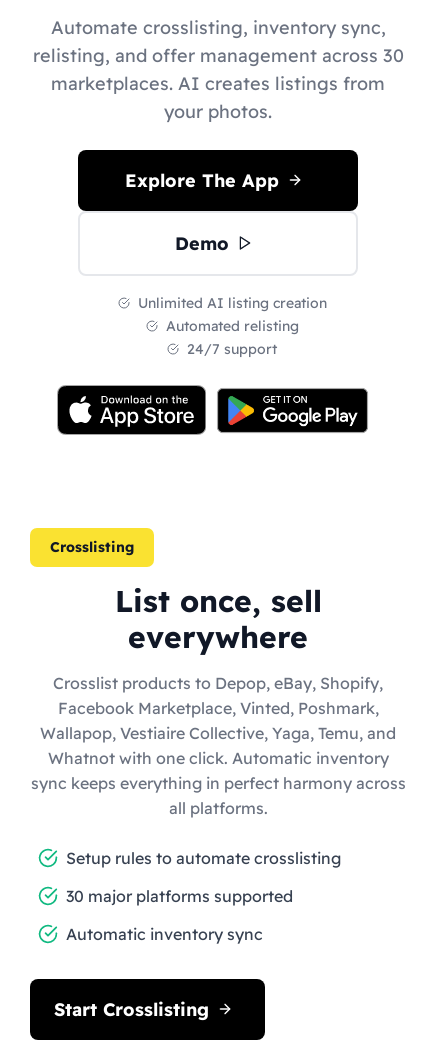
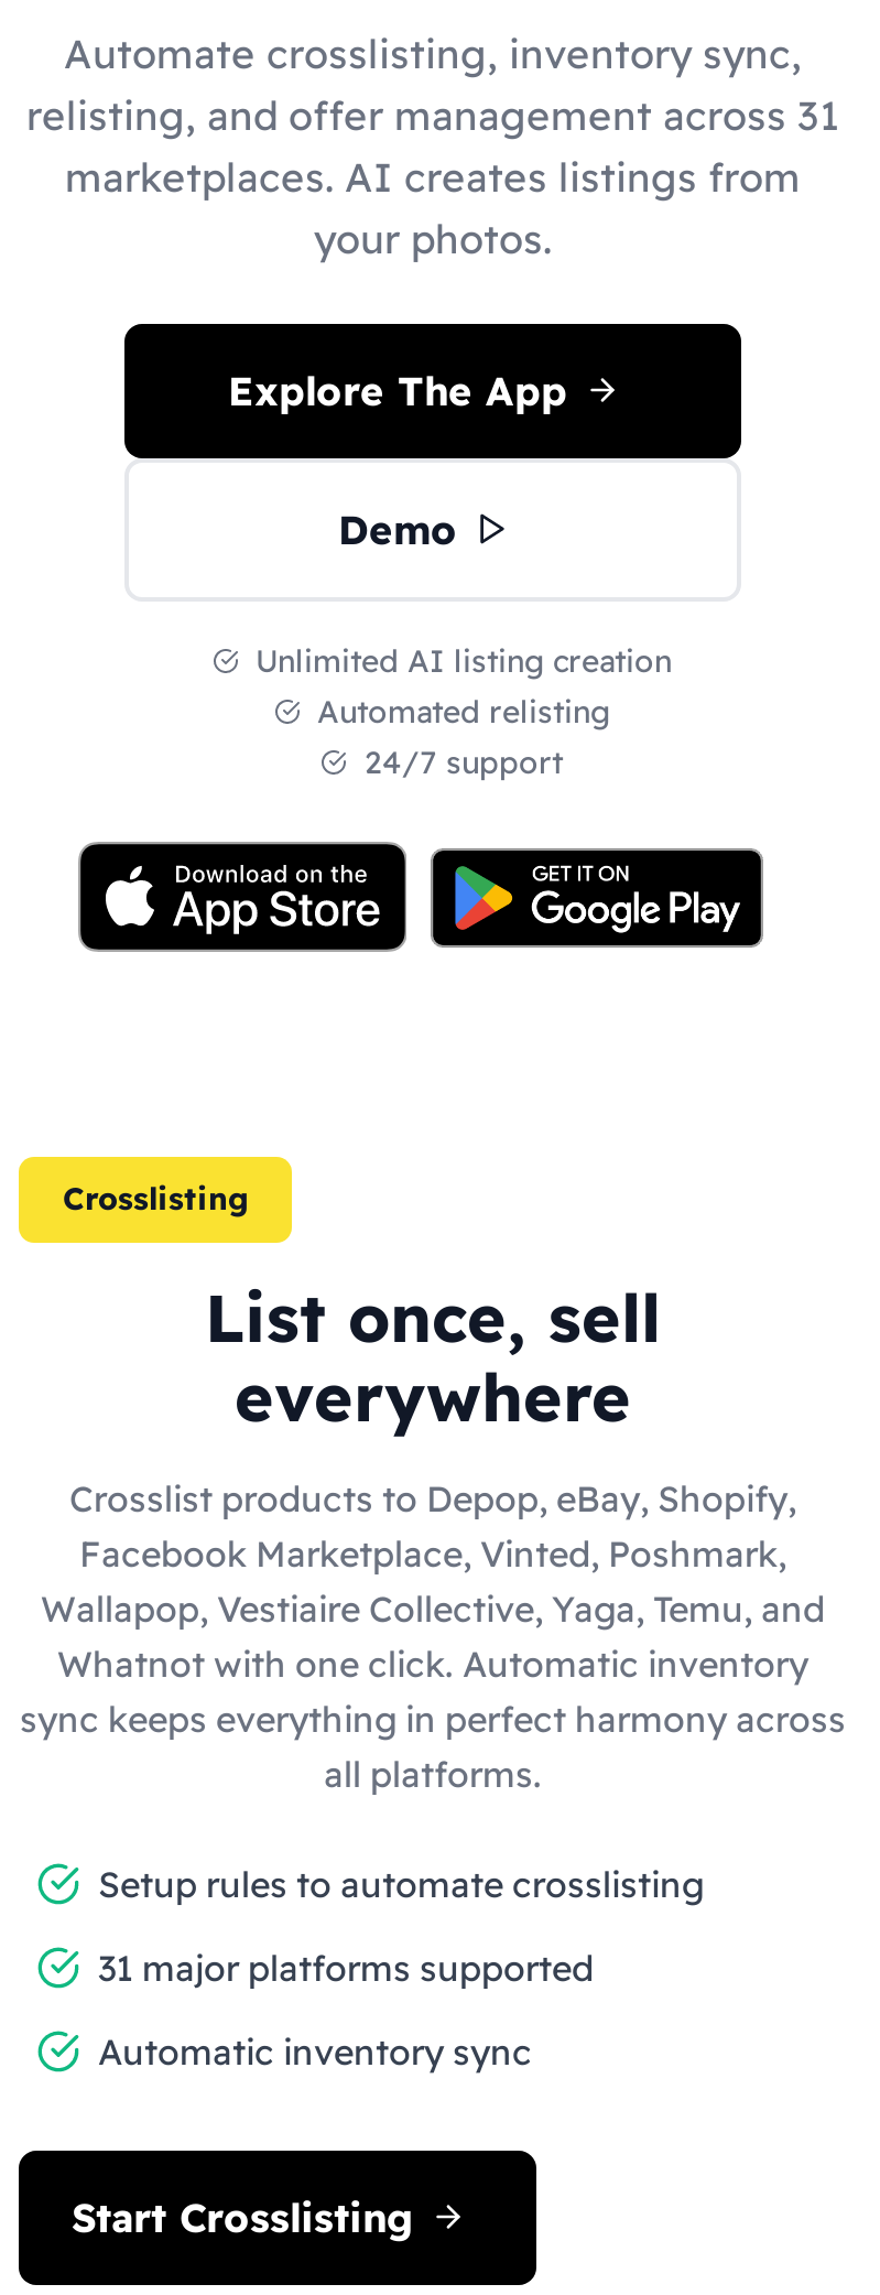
- relisting, and offer management across 30
+ relisting, and offer management across 31

- 30 major platforms supported
+ 31 major platforms supported
